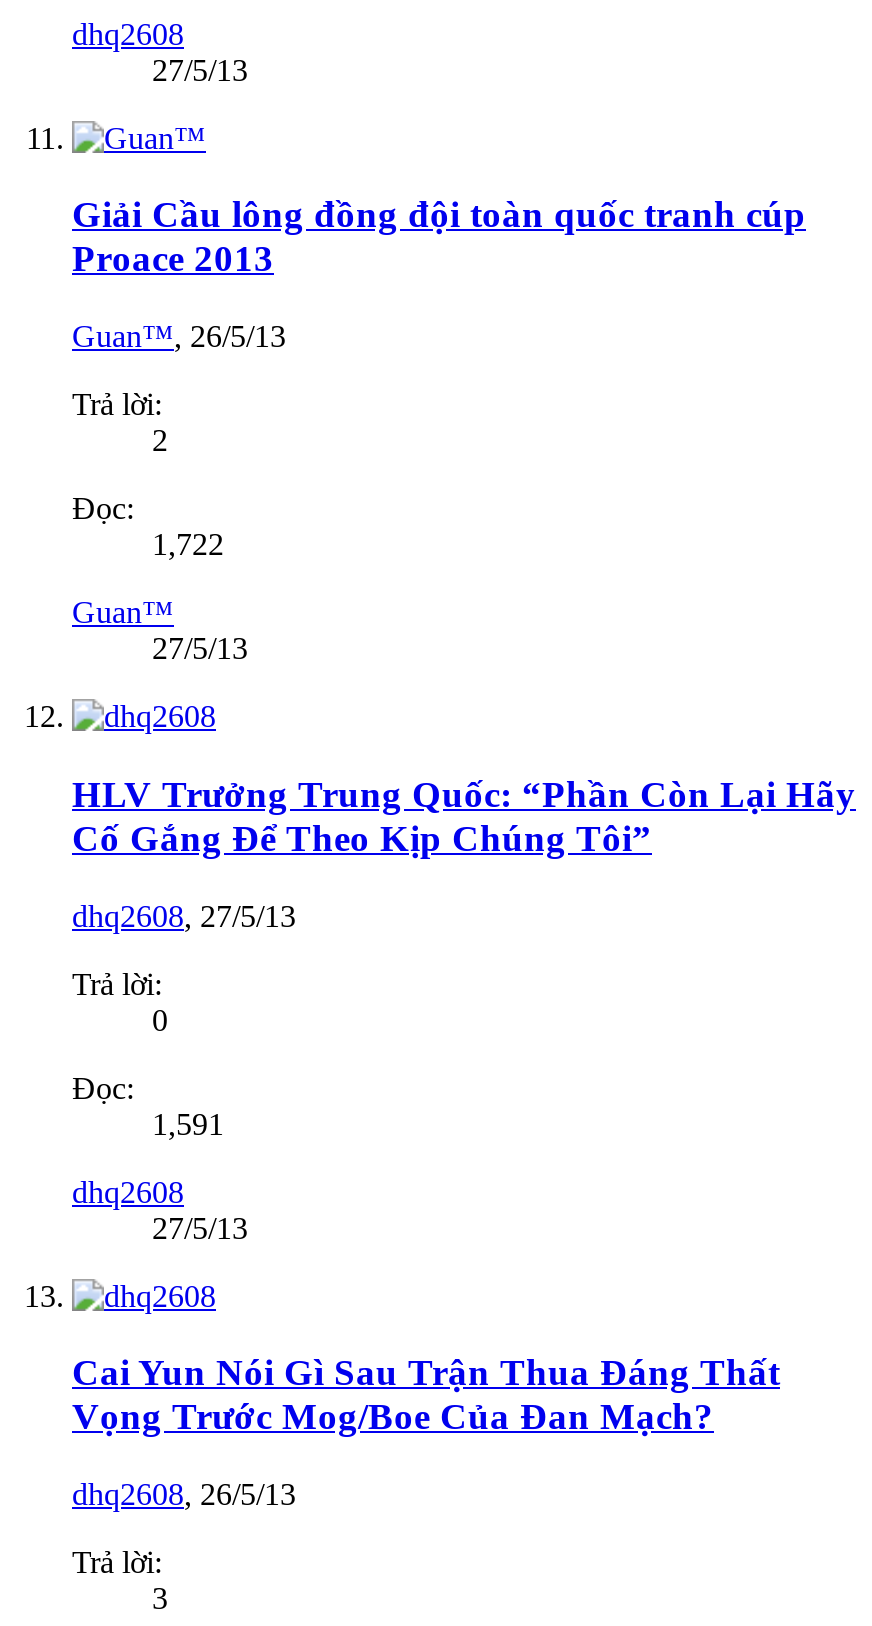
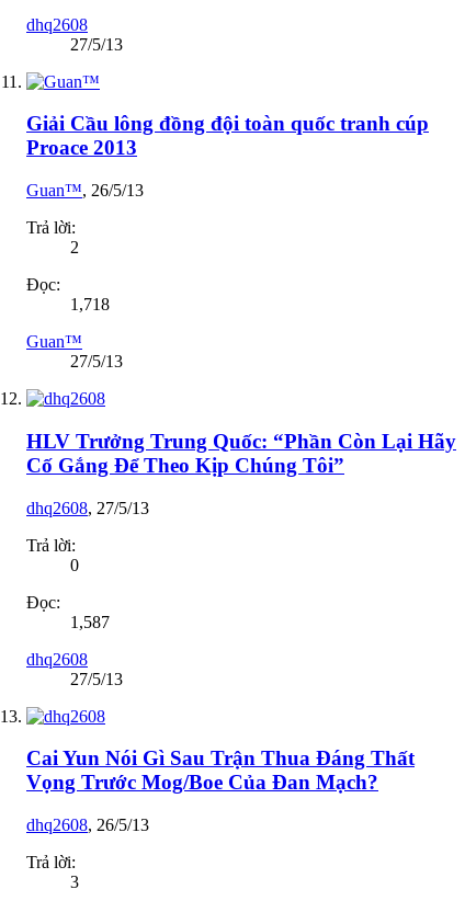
- 1,722
+ 1,718

- 1,591
+ 1,587
